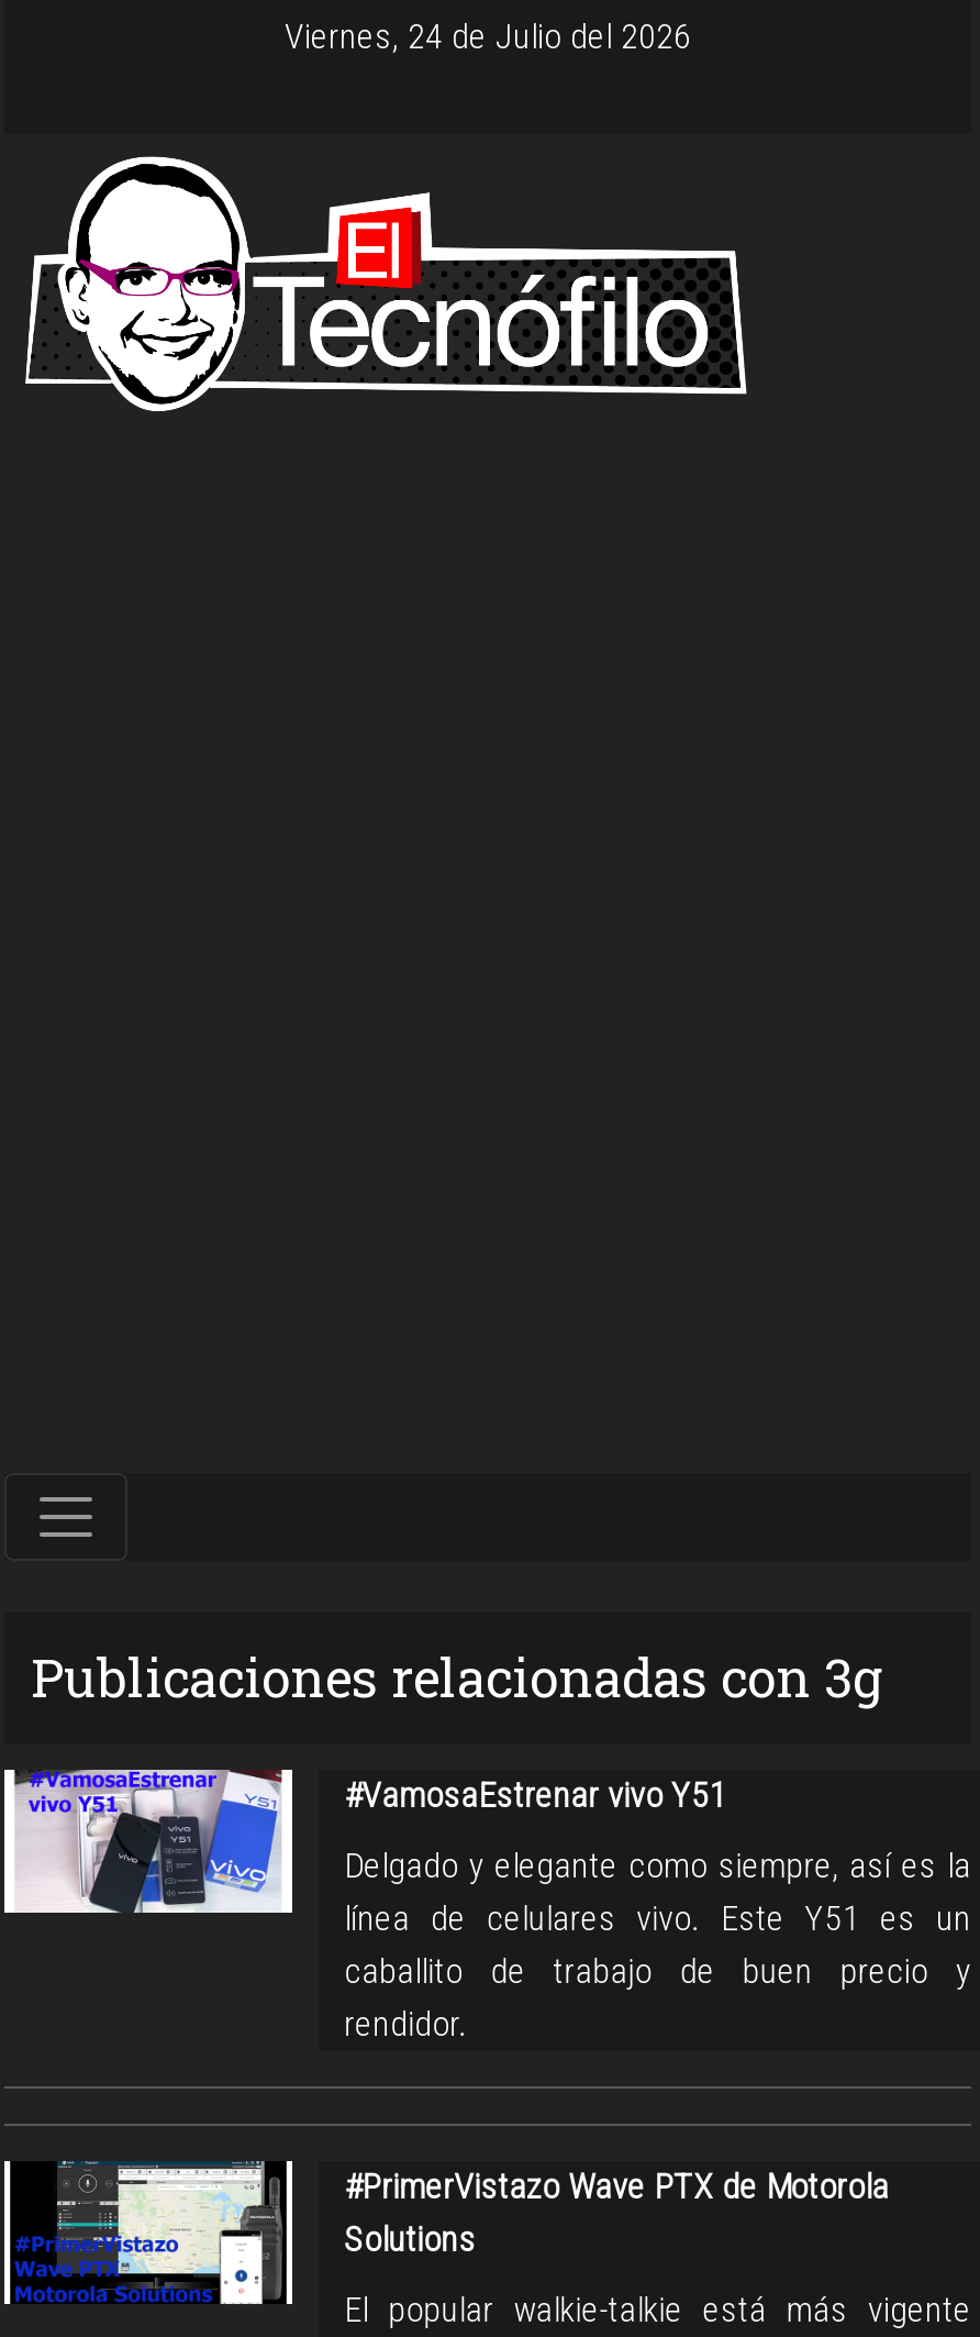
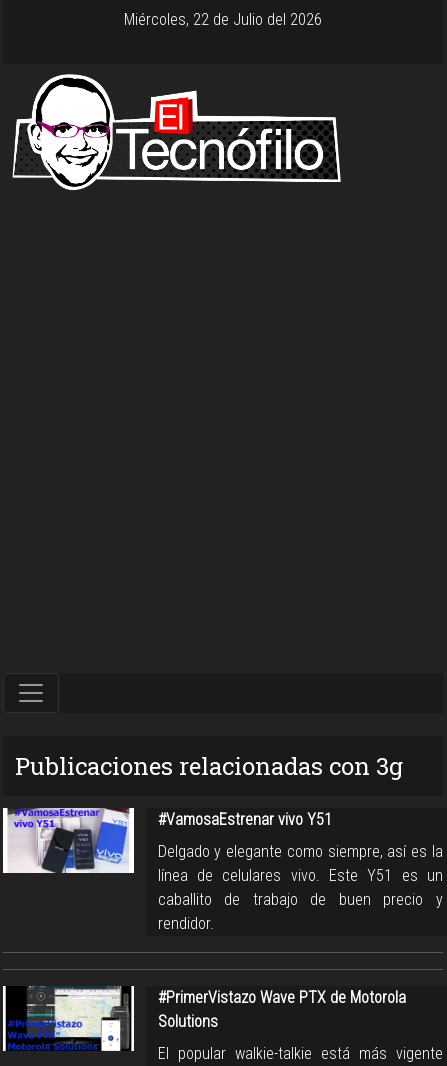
- Viernes, 24 de Julio del 2026
+ Miércoles, 22 de Julio del 2026
